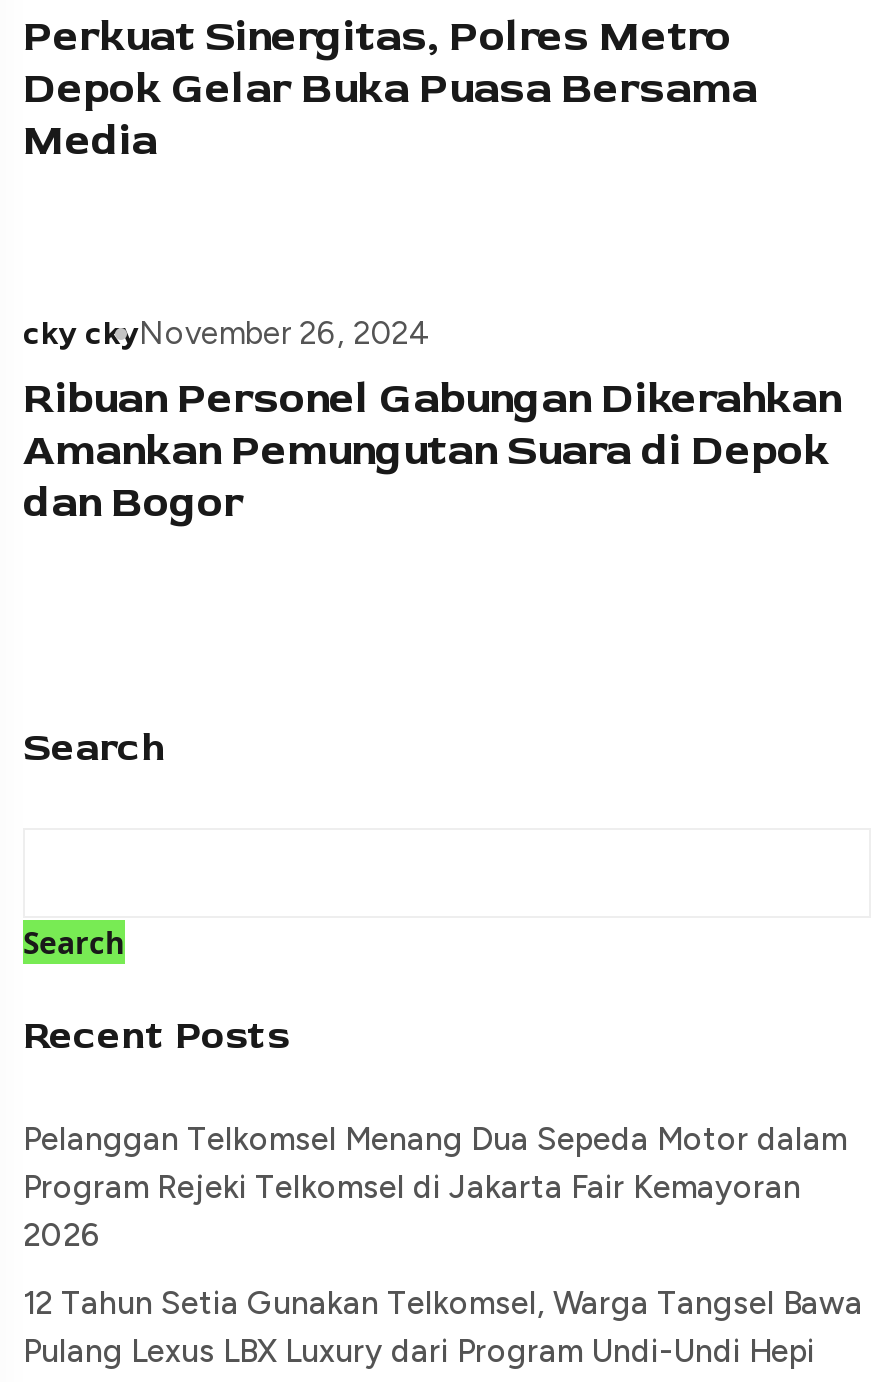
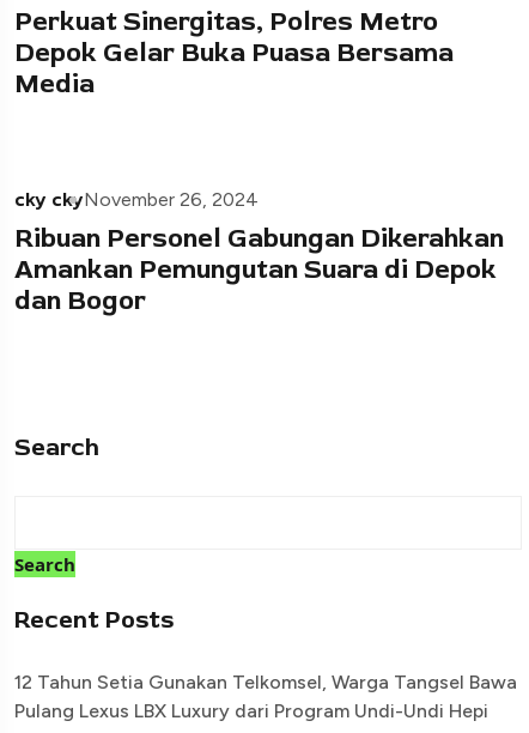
- Pelanggan Telkomsel Menang Dua Sepeda Motor dalam
- Program Rejeki Telkomsel di Jakarta Fair Kemayoran
- 2026
